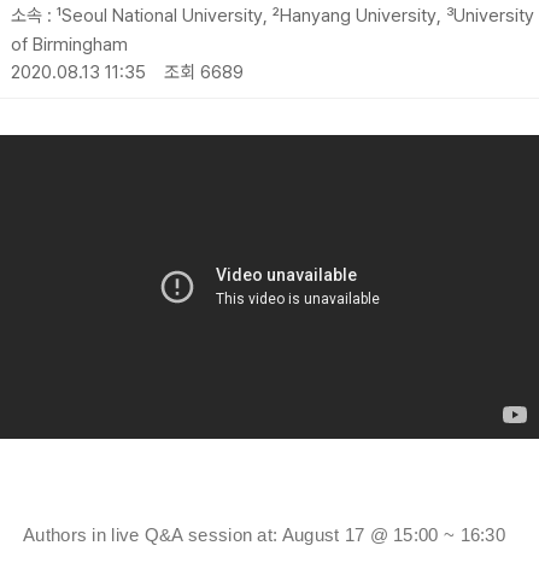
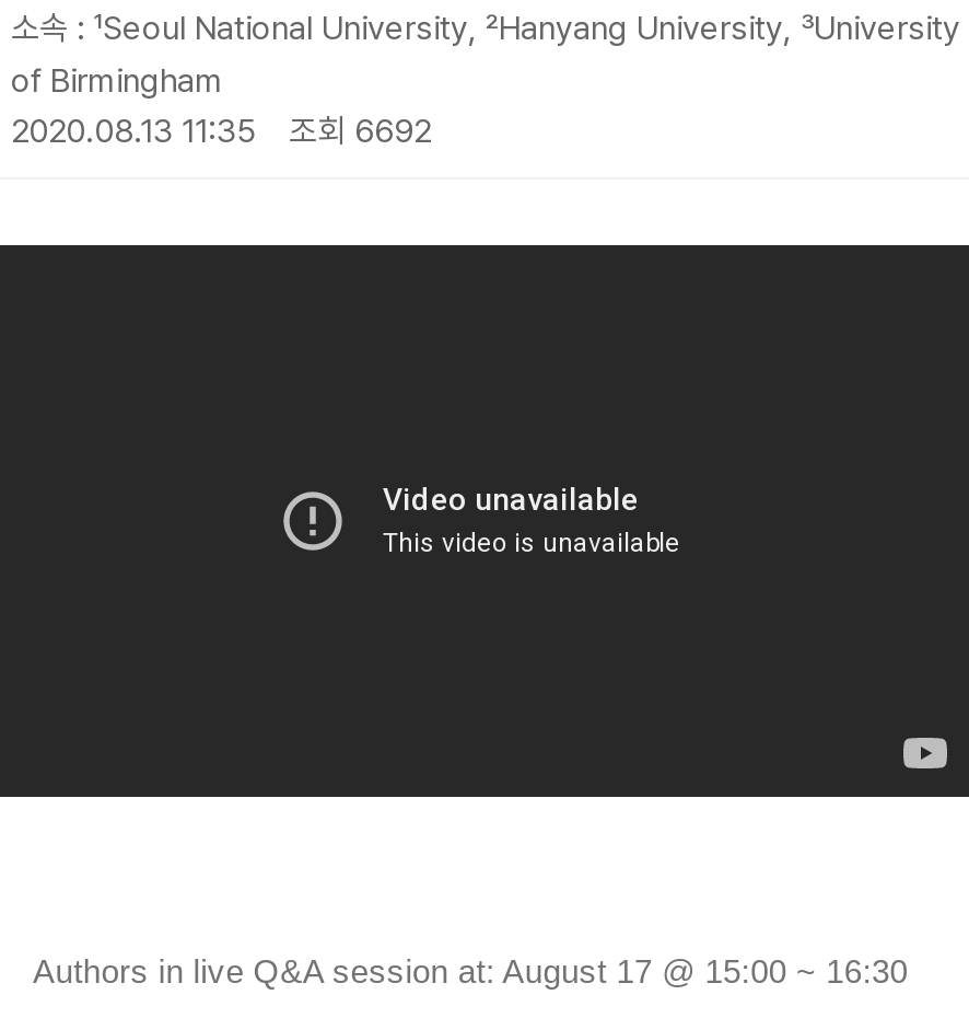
- 2020.08.13 11:35 조회 6689
+ 2020.08.13 11:35 조회 6692
